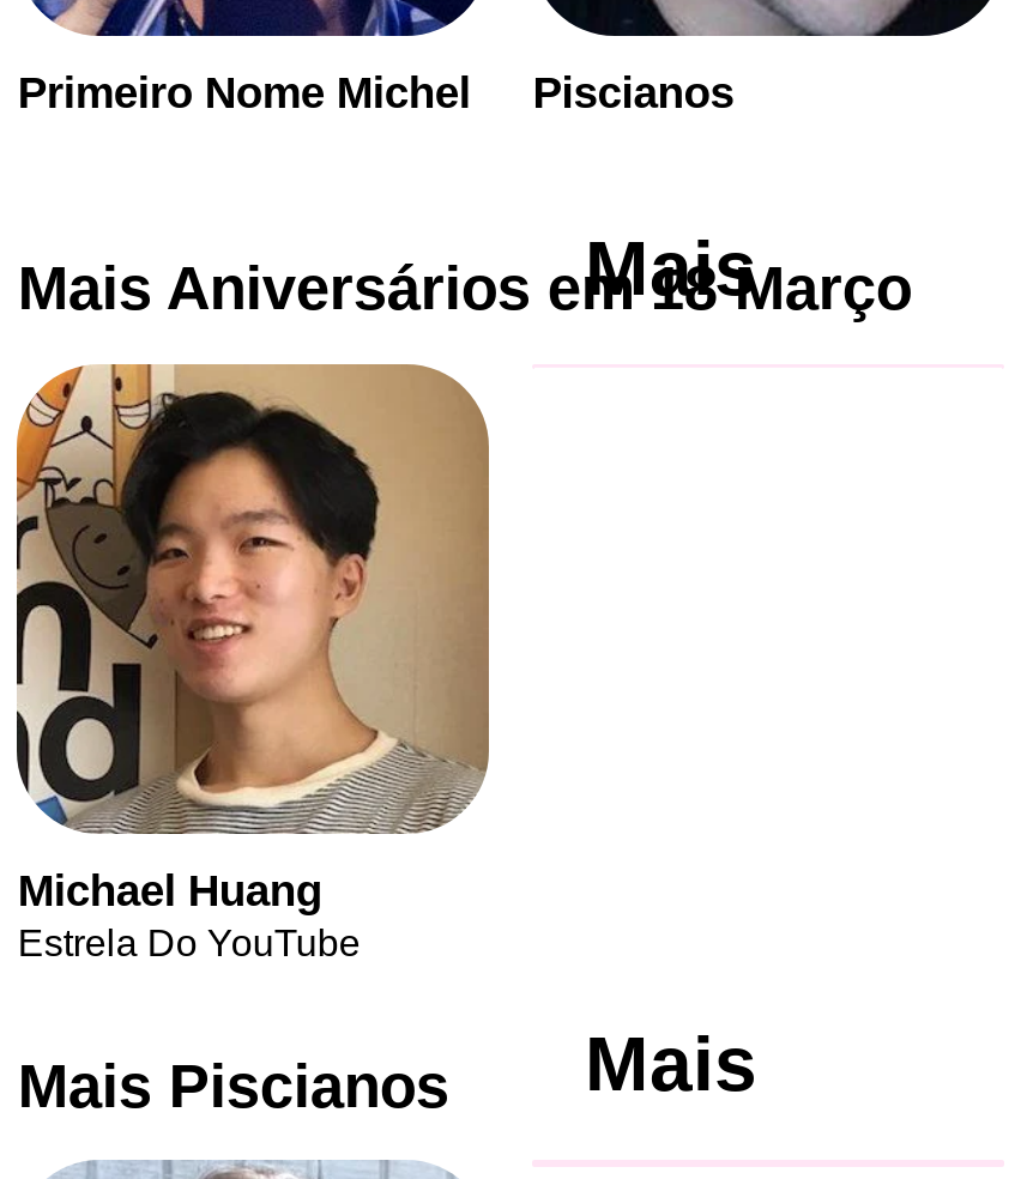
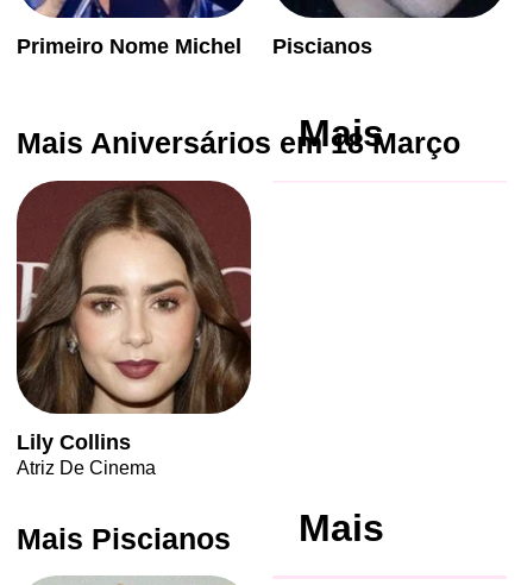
- [image]
- Michael Huang
- Estrela Do YouTube
+ [image]
+ Lily Collins
+ Atriz De Cinema
